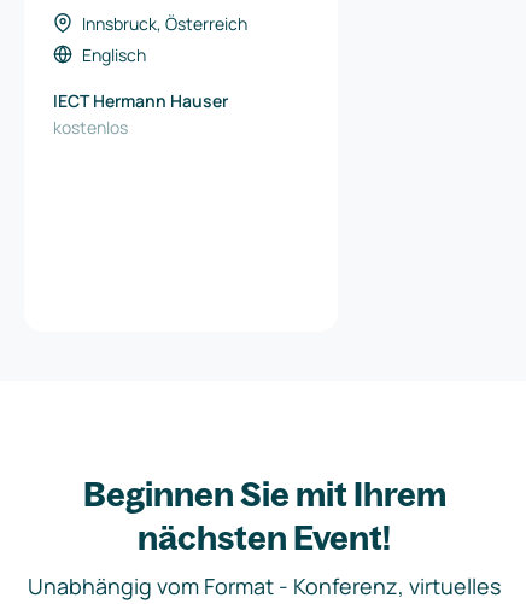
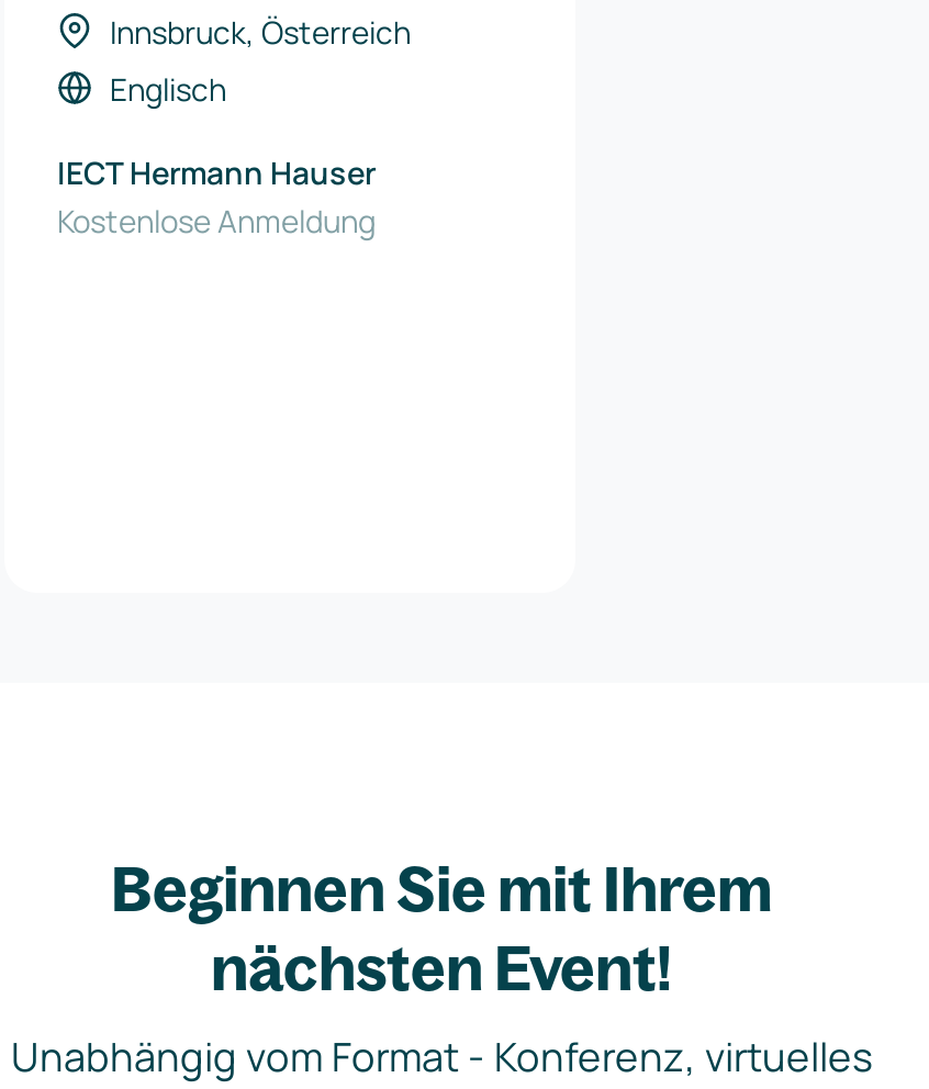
- kostenlos
+ Kostenlose Anmeldung
